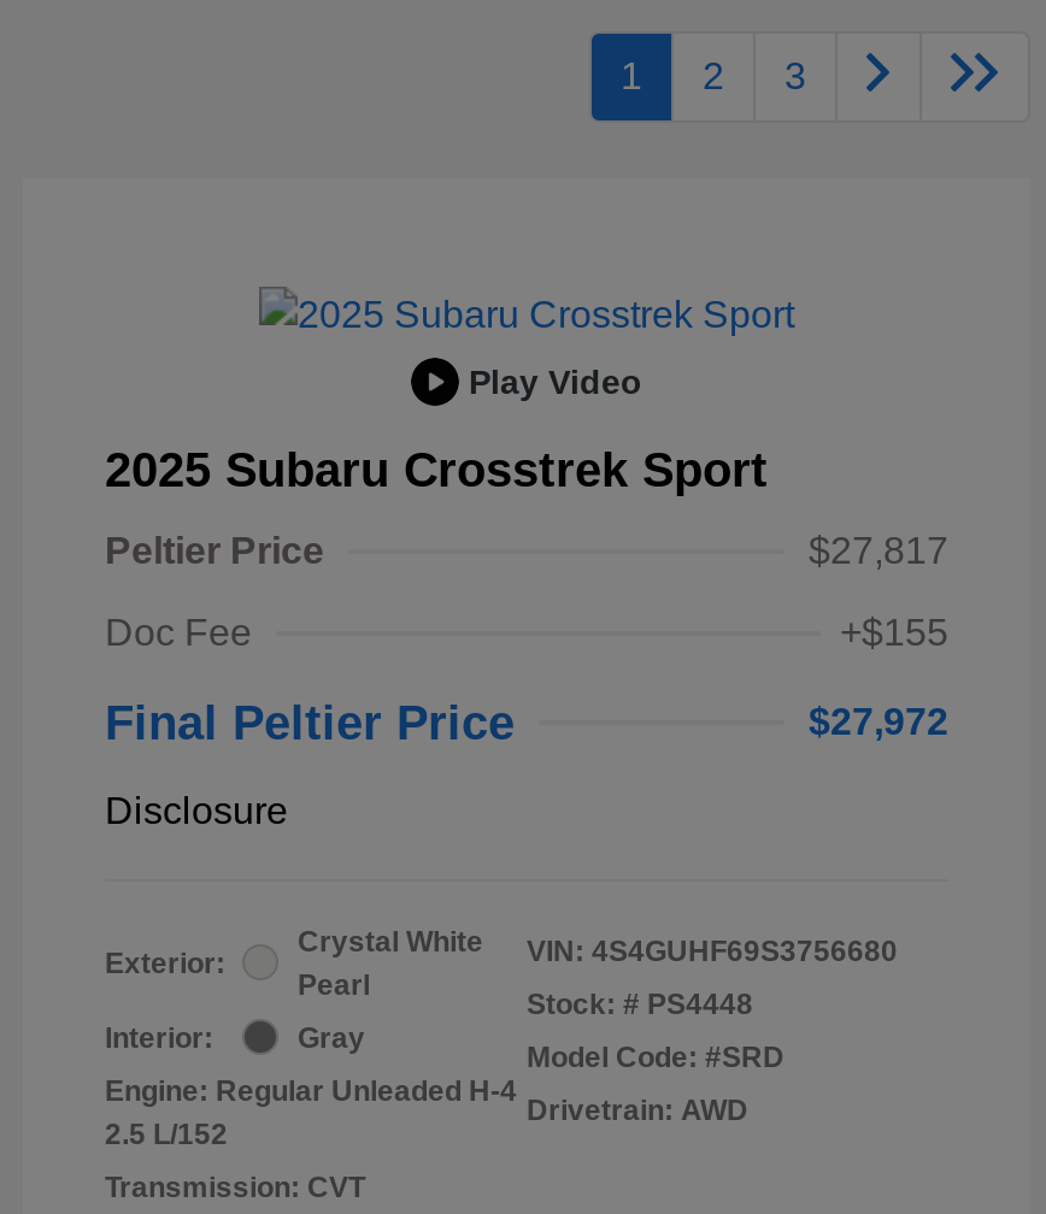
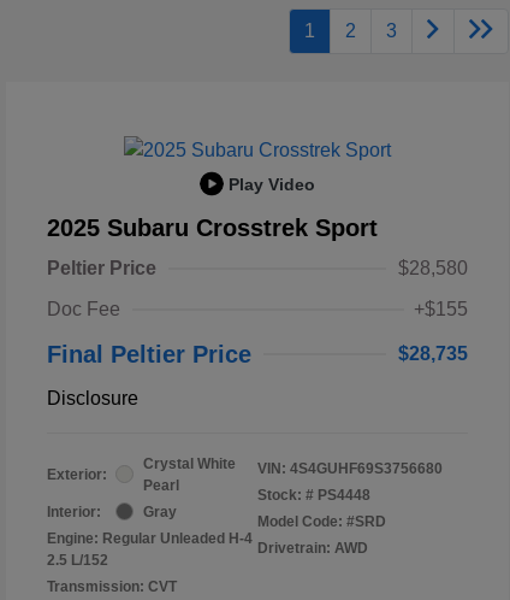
- $27,817
+ $28,580

- $27,972
+ $28,735
